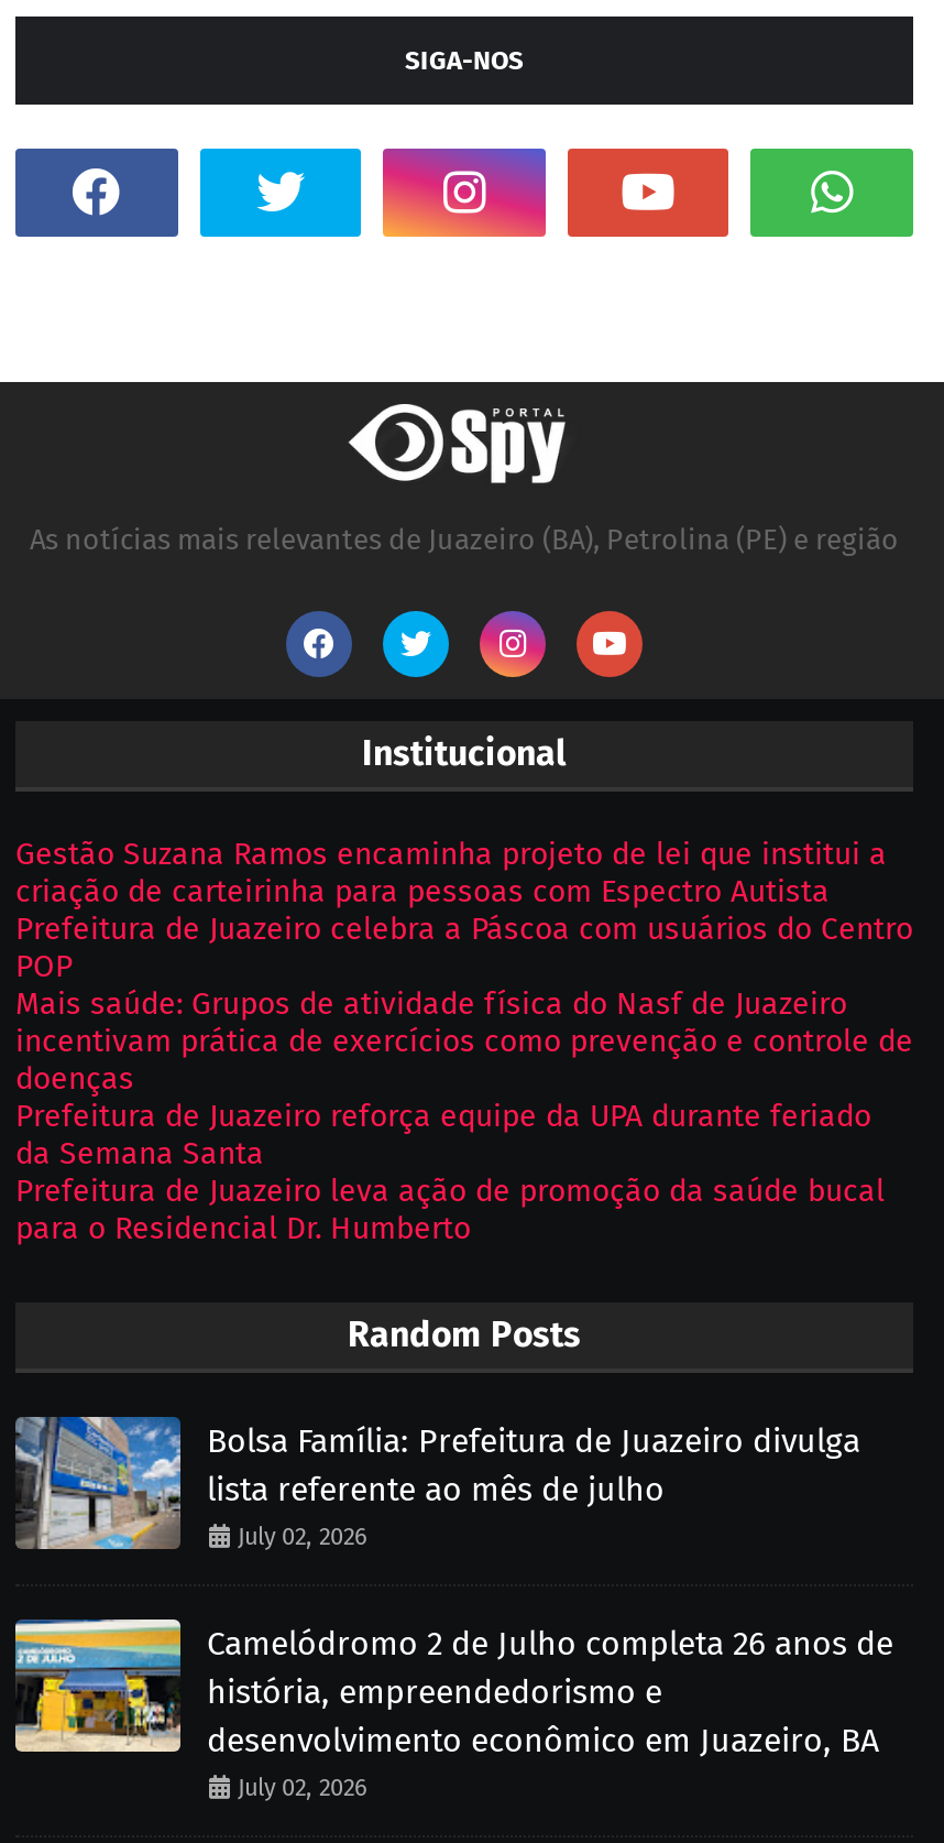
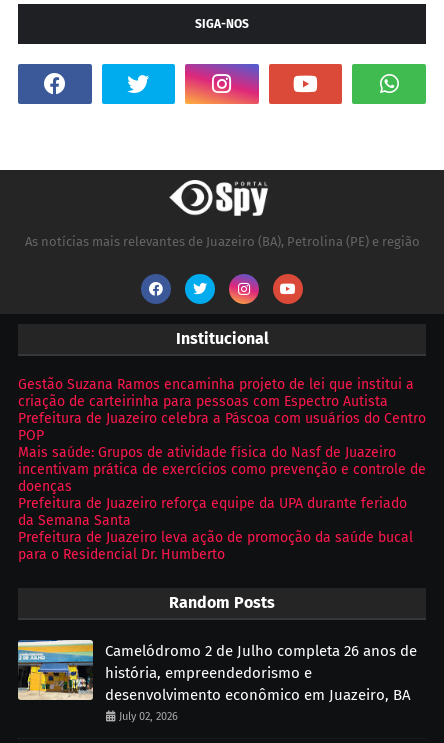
- [image]
- Bolsa Família: Prefeitura de Juazeiro divulga
- lista referente ao mês de julho
- July 02, 2026
